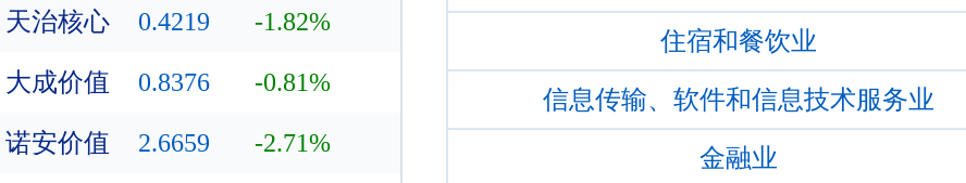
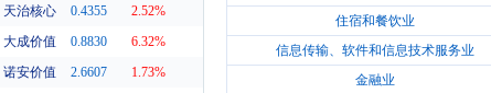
- 0.4219
+ 0.4355

- -1.82%
+ 2.52%

- 0.8376
+ 0.8830

- -0.81%
+ 6.32%

- 2.6659
+ 2.6607

- -2.71%
+ 1.73%
